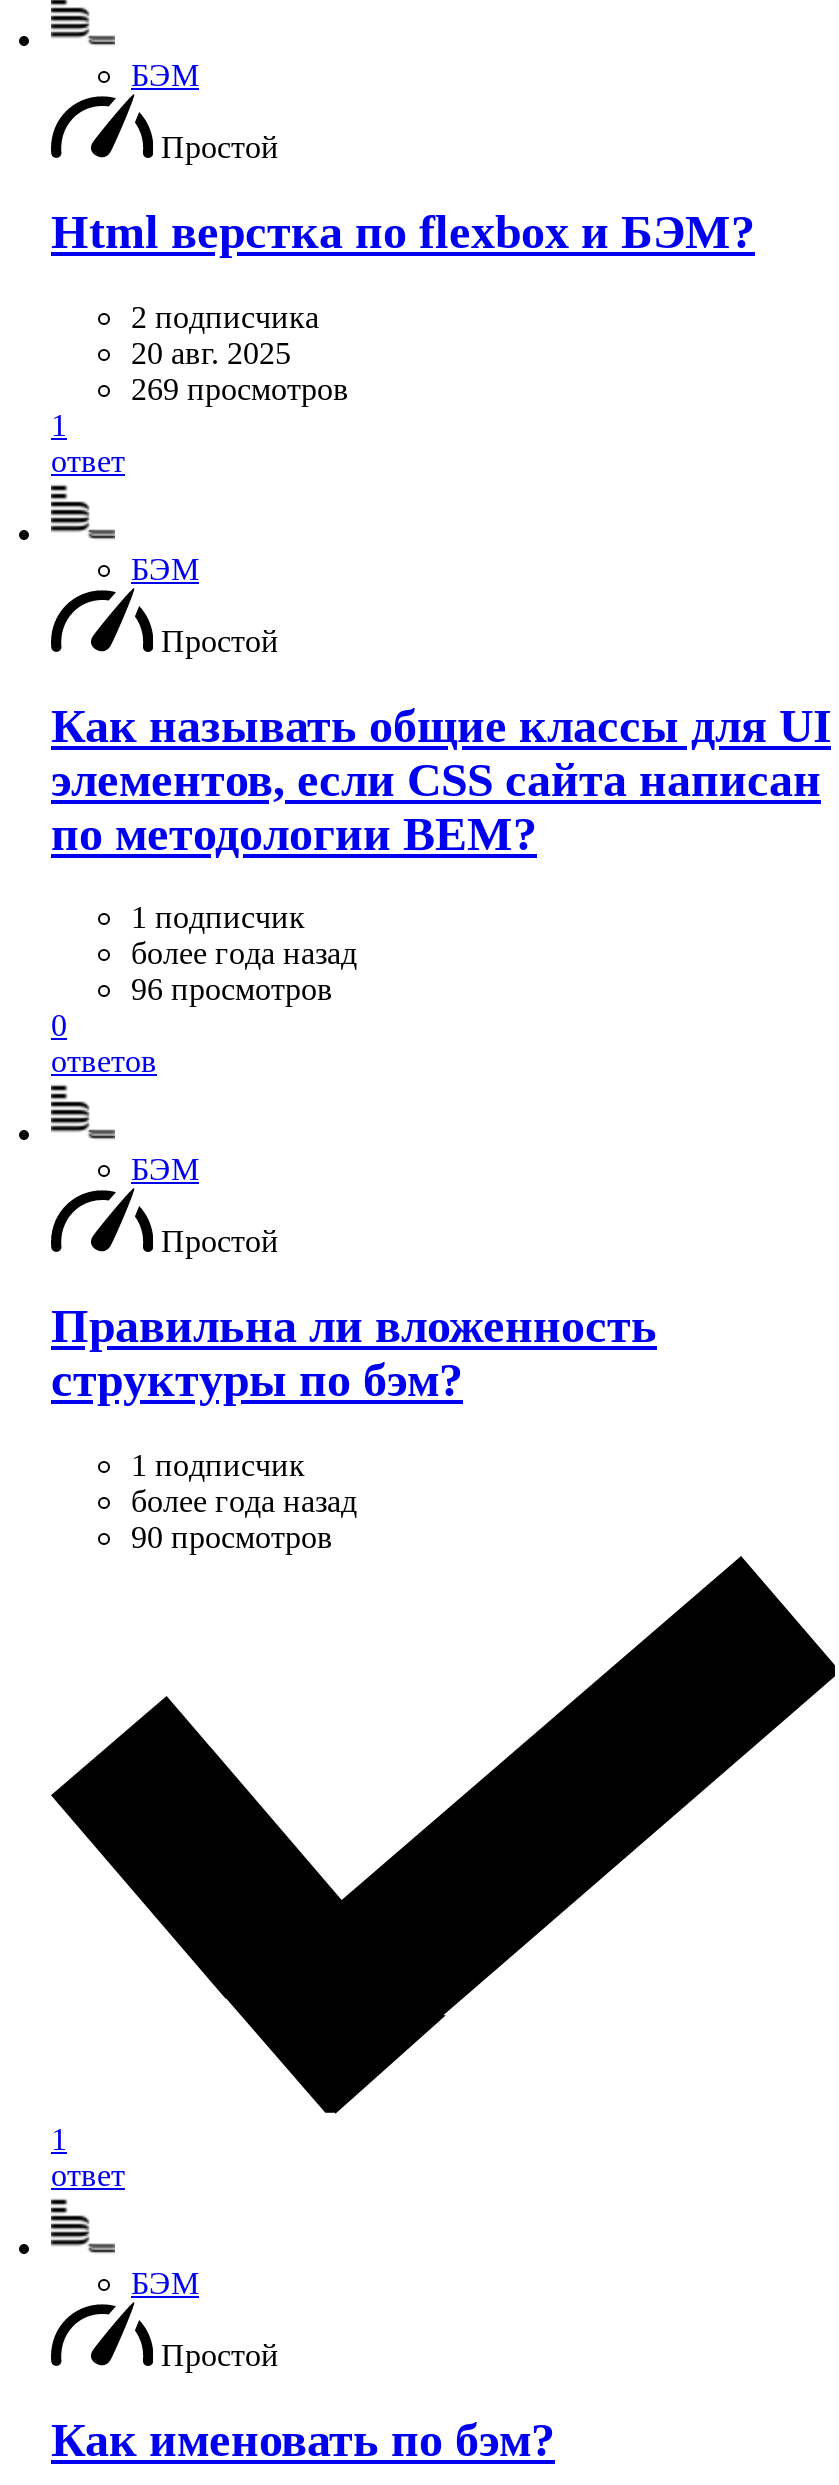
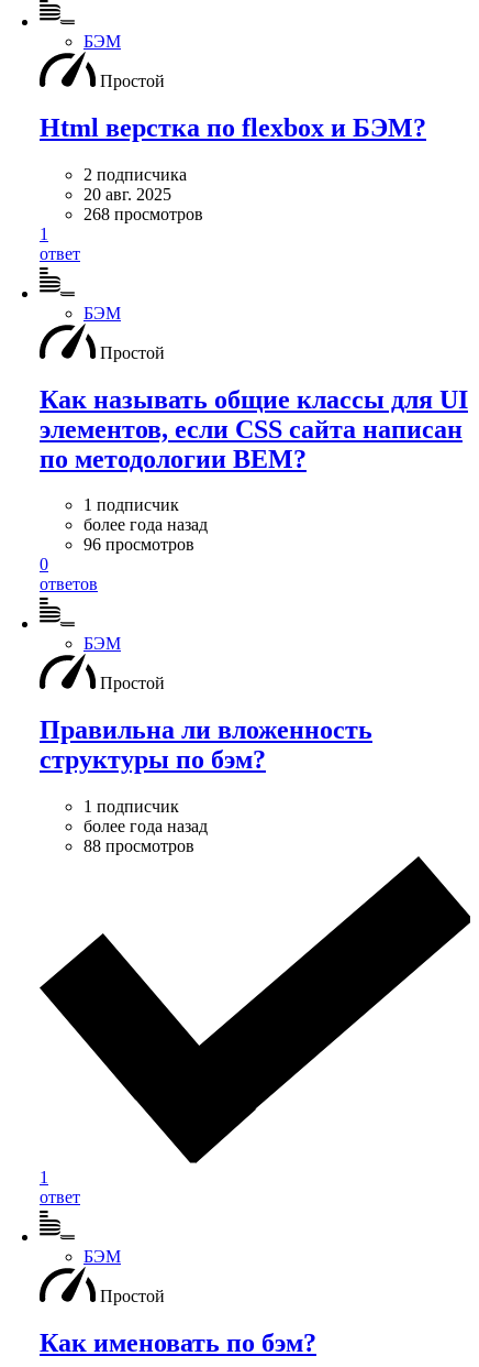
- 269 просмотров
+ 268 просмотров

- 90 просмотров
+ 88 просмотров
